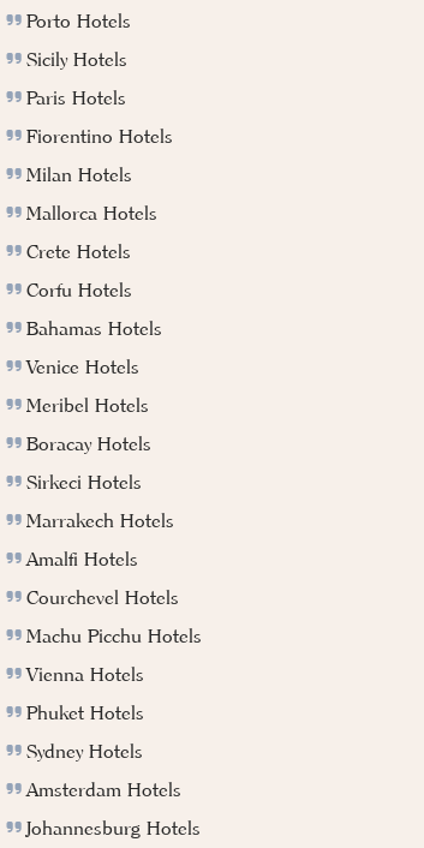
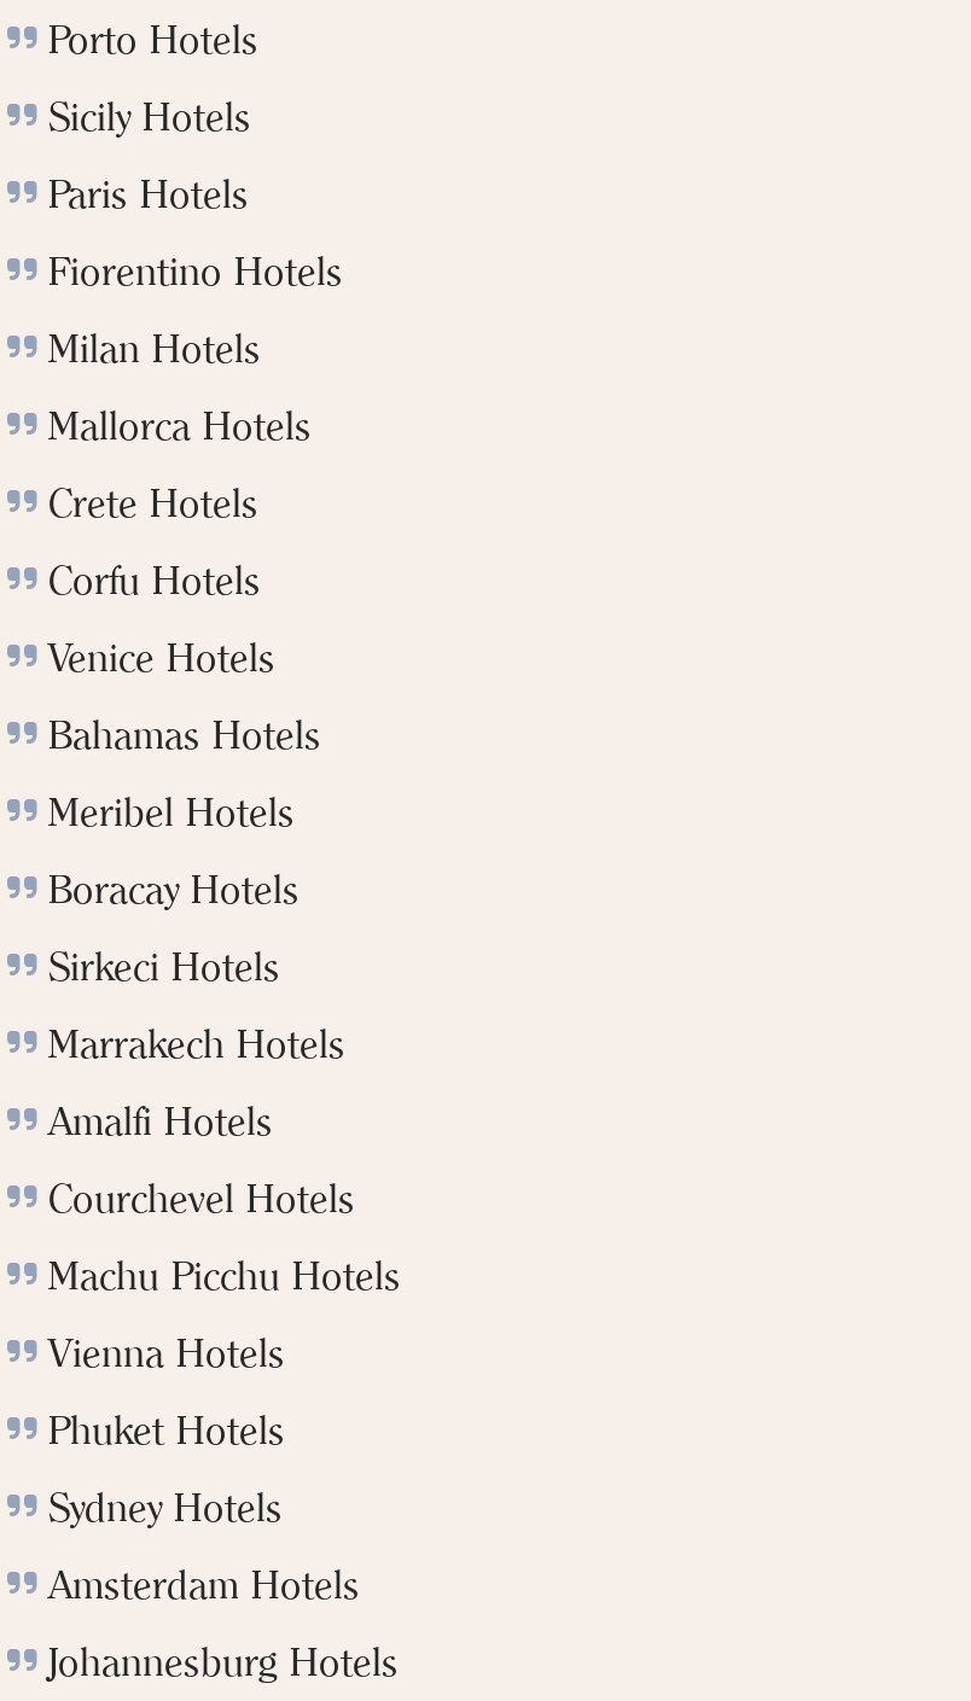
moved down: Bahamas Hotels

moved up: Venice Hotels
